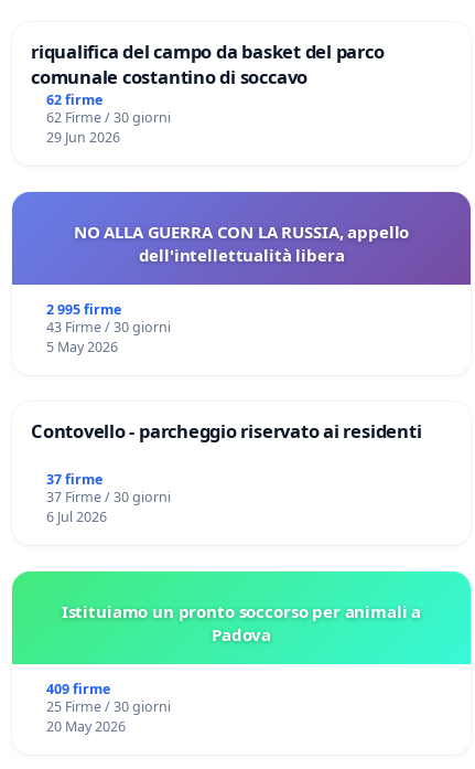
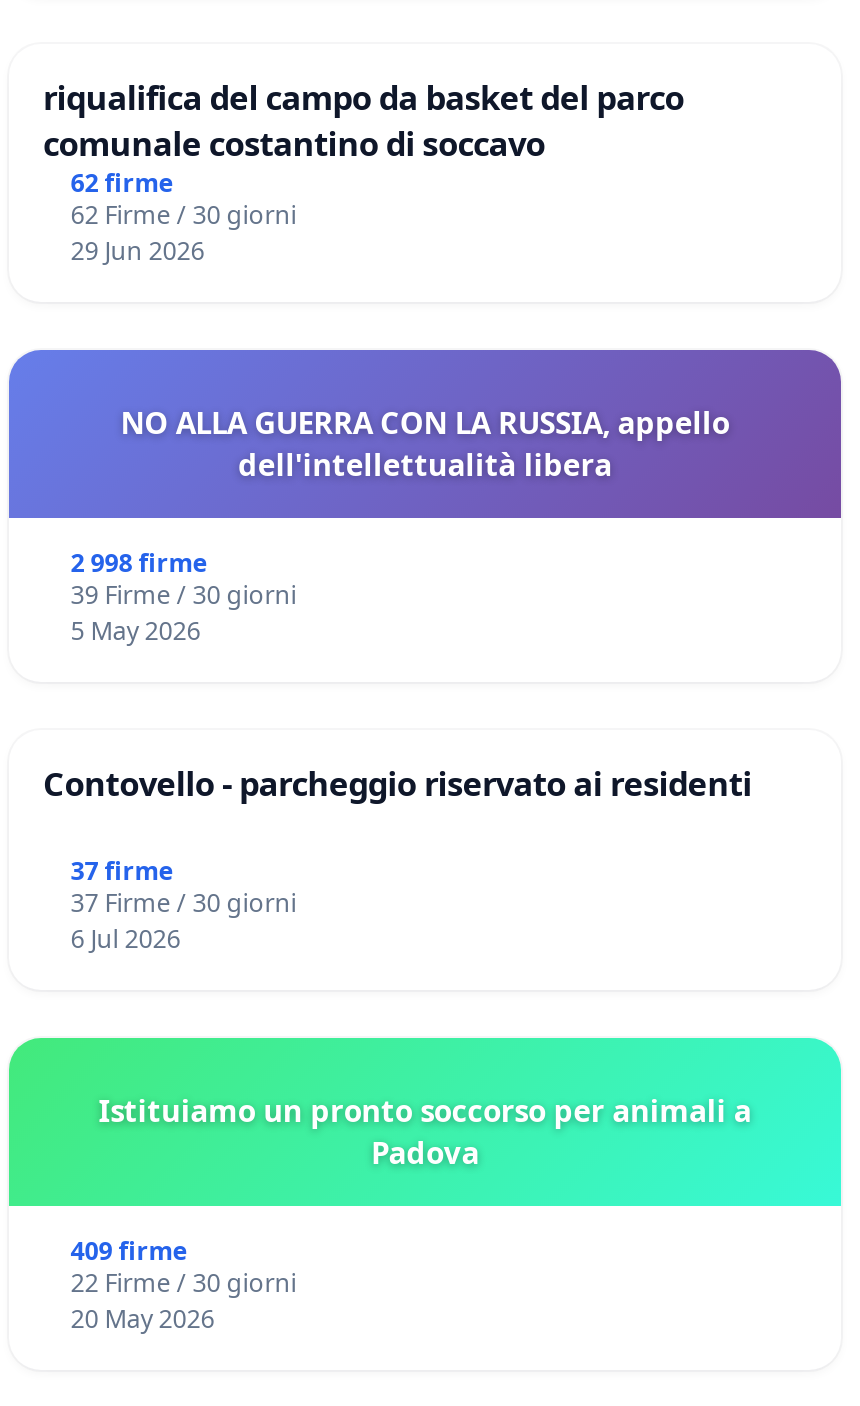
- 2 995 firme
+ 2 998 firme

- 43 Firme / 30 giorni
+ 39 Firme / 30 giorni

- 25 Firme / 30 giorni
+ 22 Firme / 30 giorni
